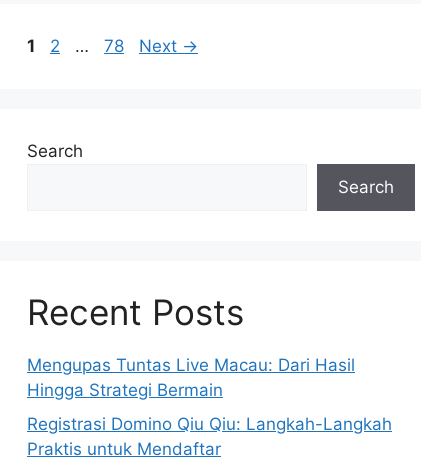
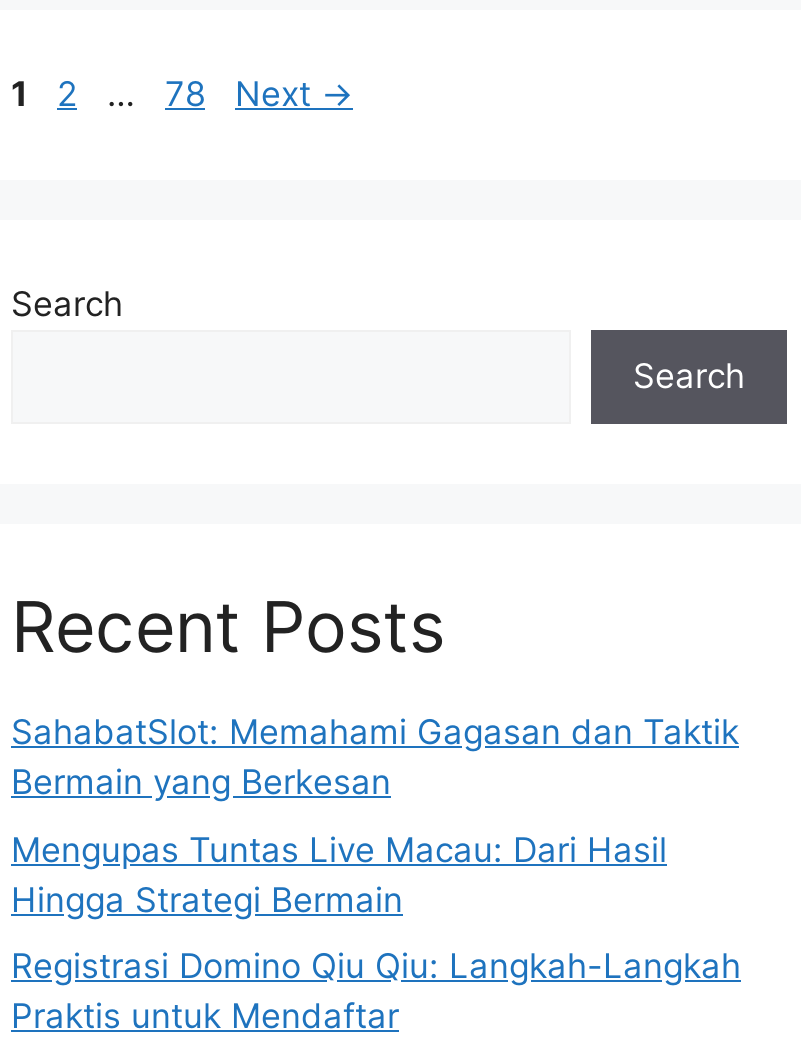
+ SahabatSlot: Memahami Gagasan dan Taktik
+ Bermain yang Berkesan
